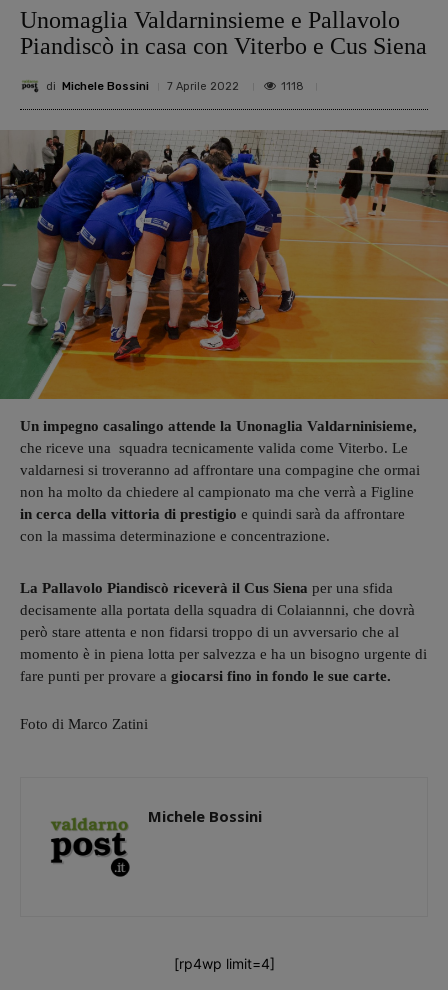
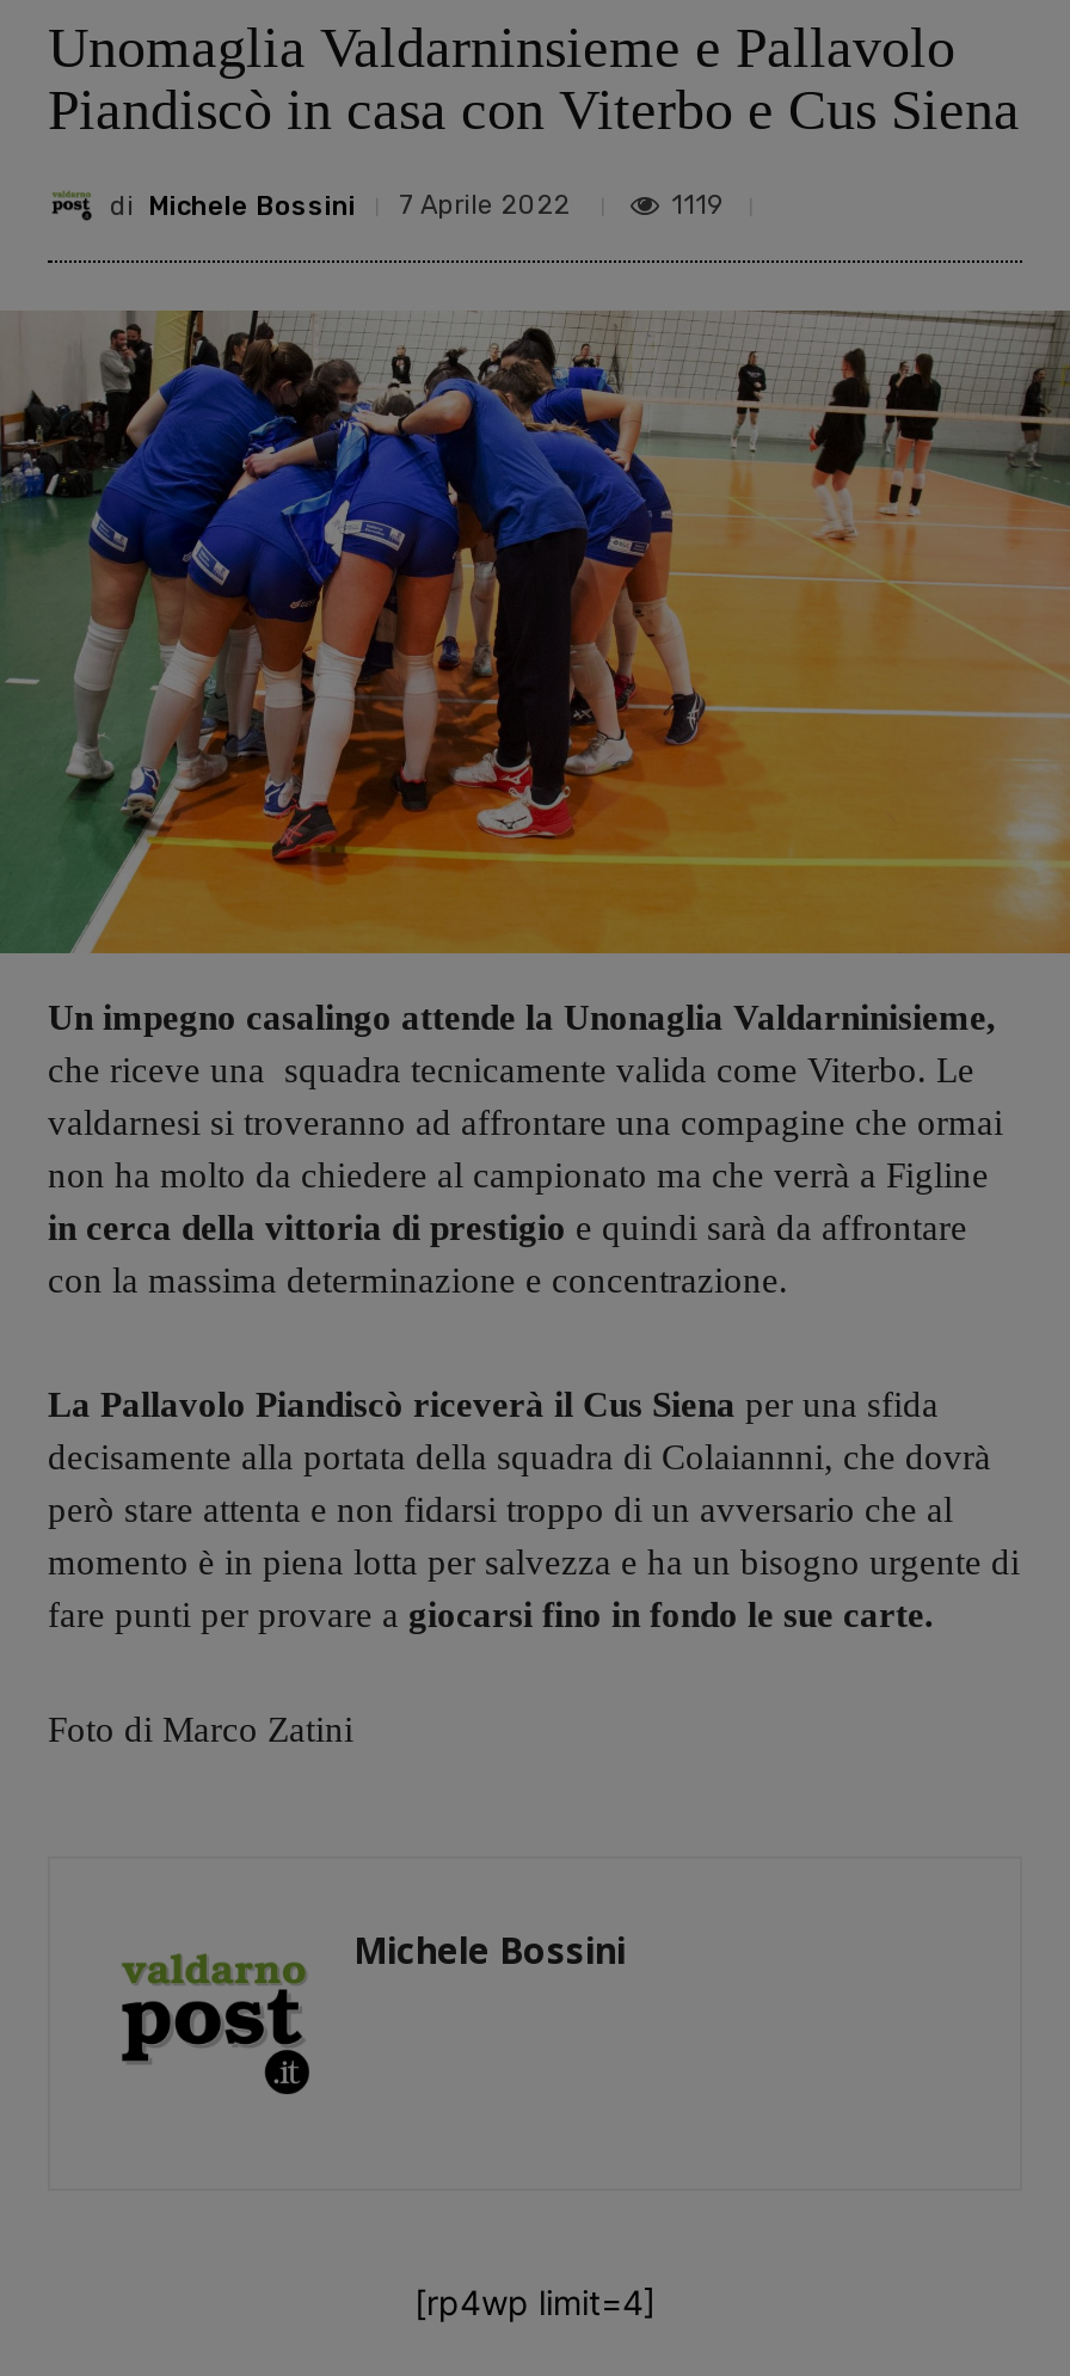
- 1118
+ 1119
